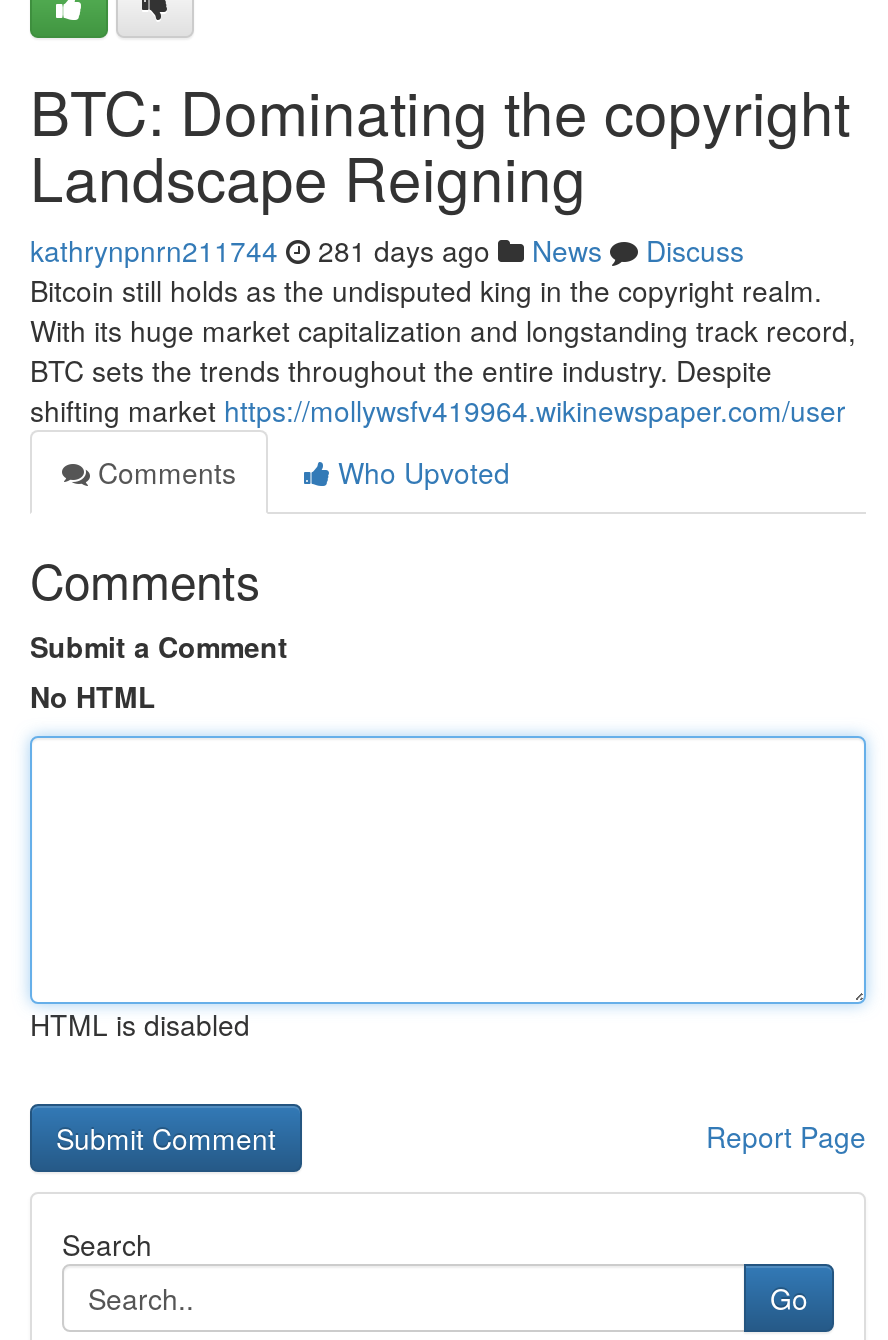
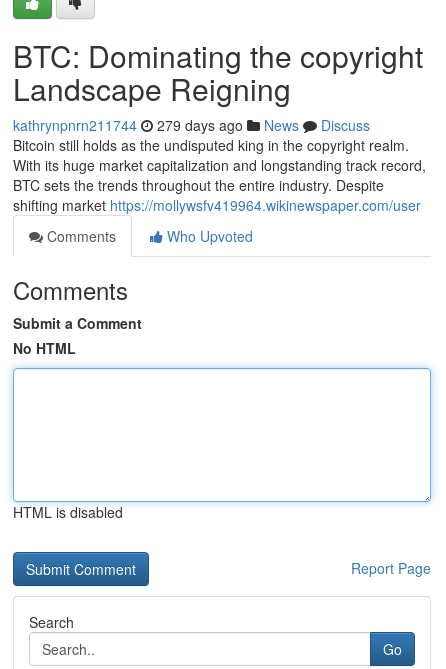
- kathrynpnrn211744 281 days ago News Discuss
+ kathrynpnrn211744 279 days ago News Discuss
